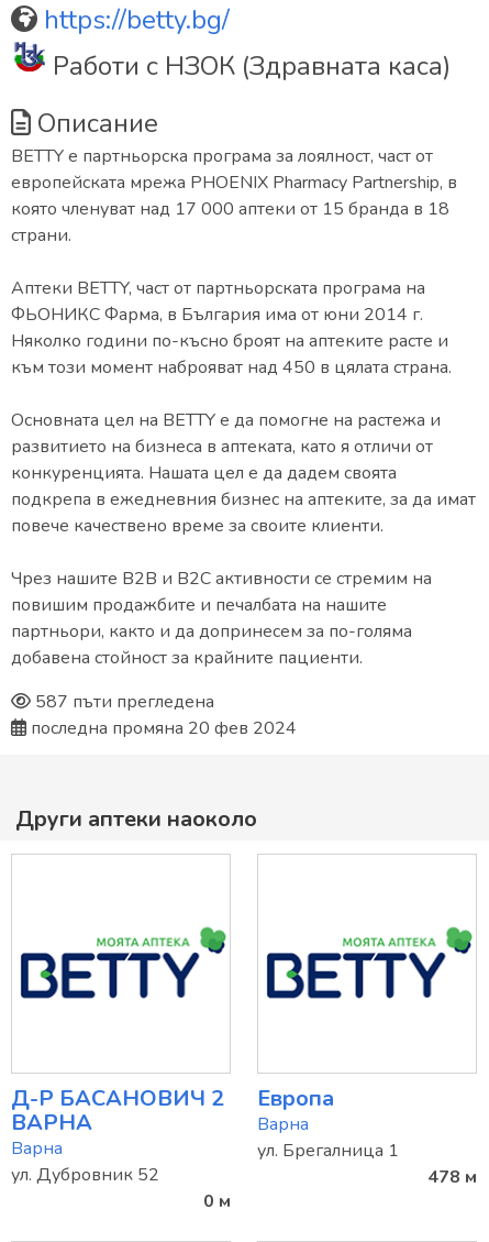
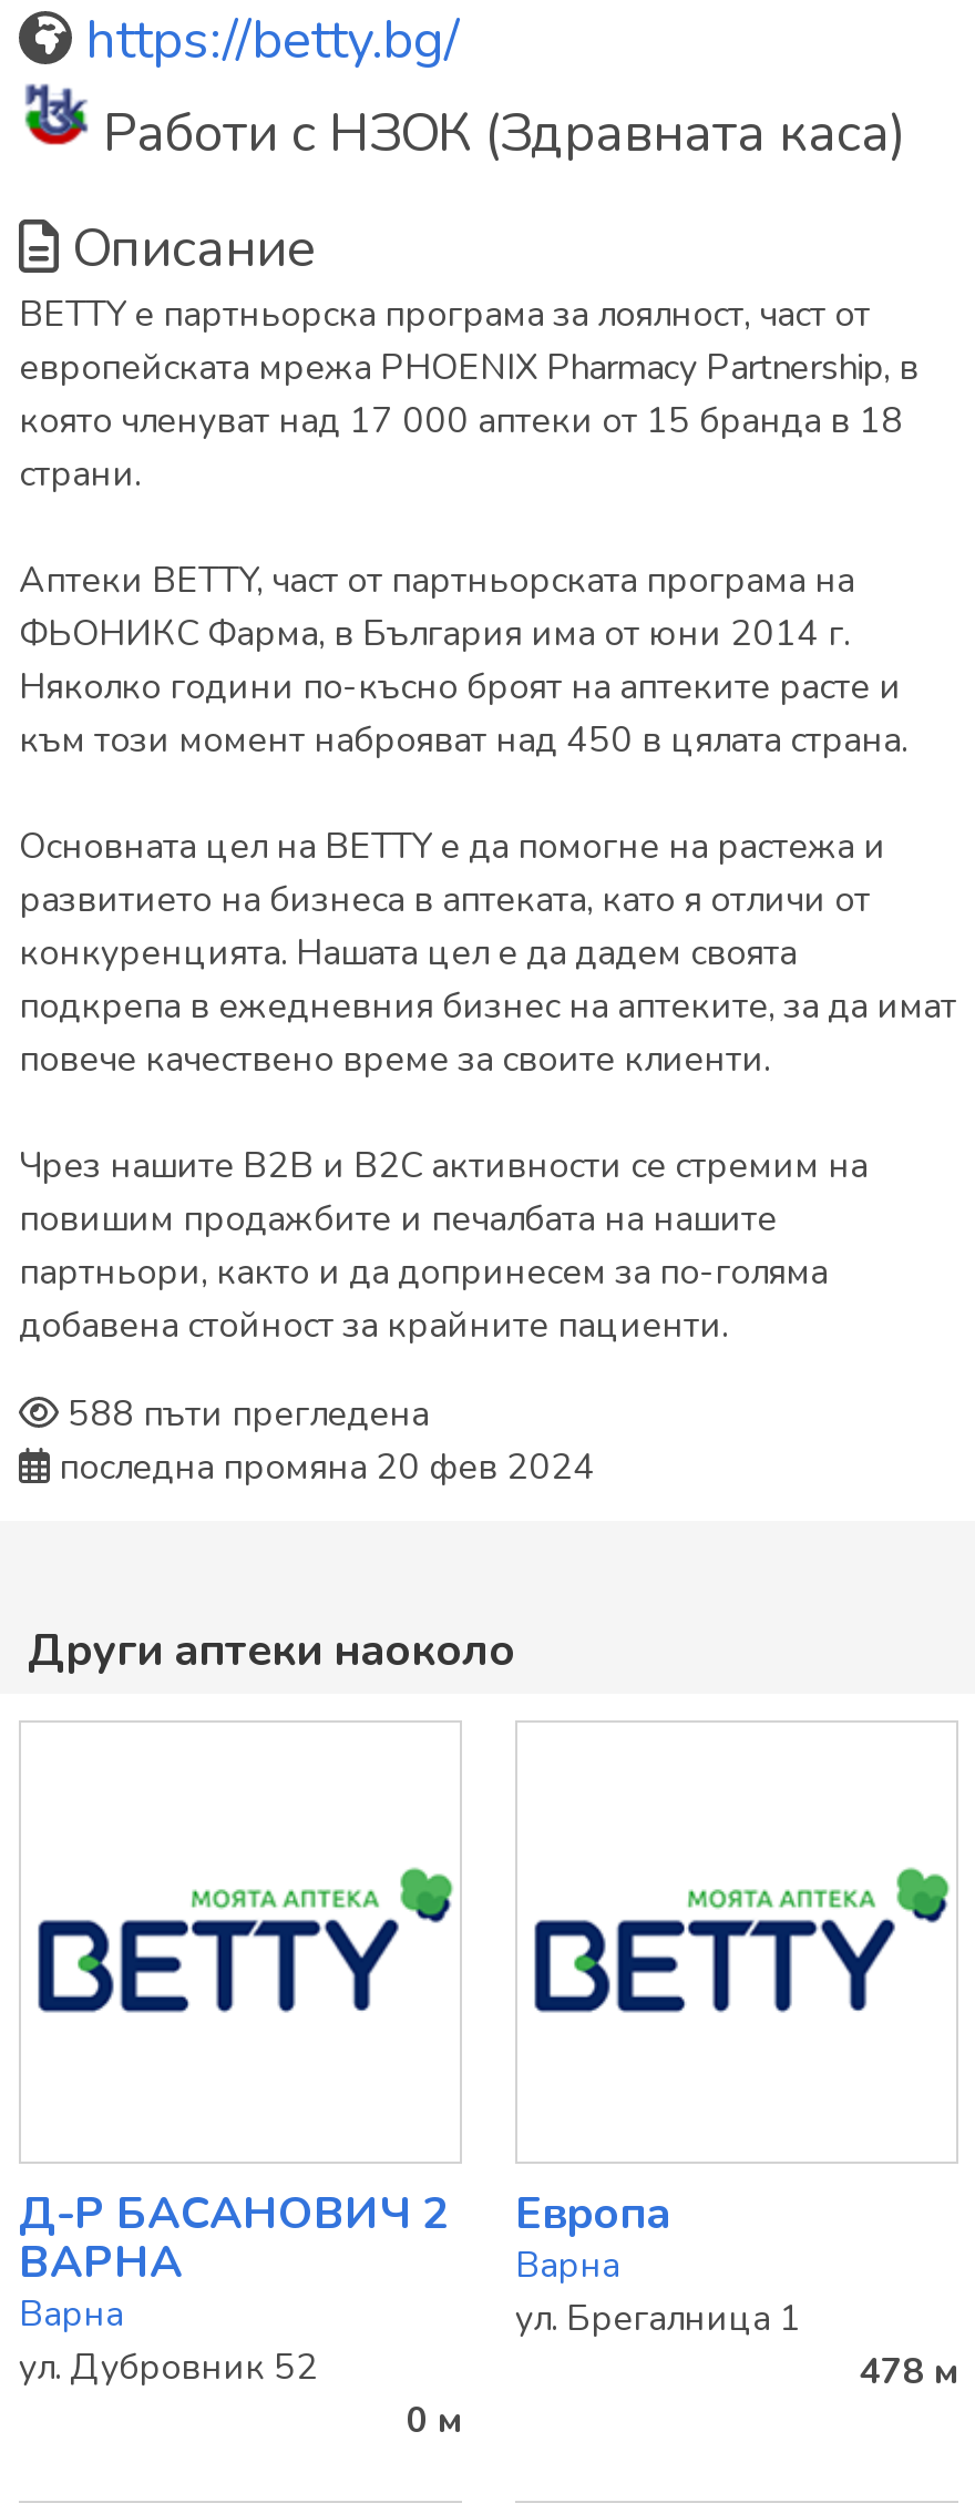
- 587 пъти прегледена
+ 588 пъти прегледена
